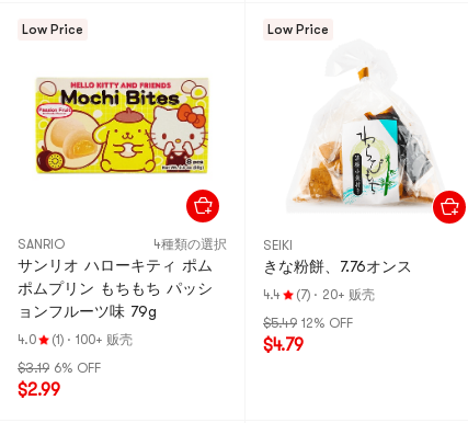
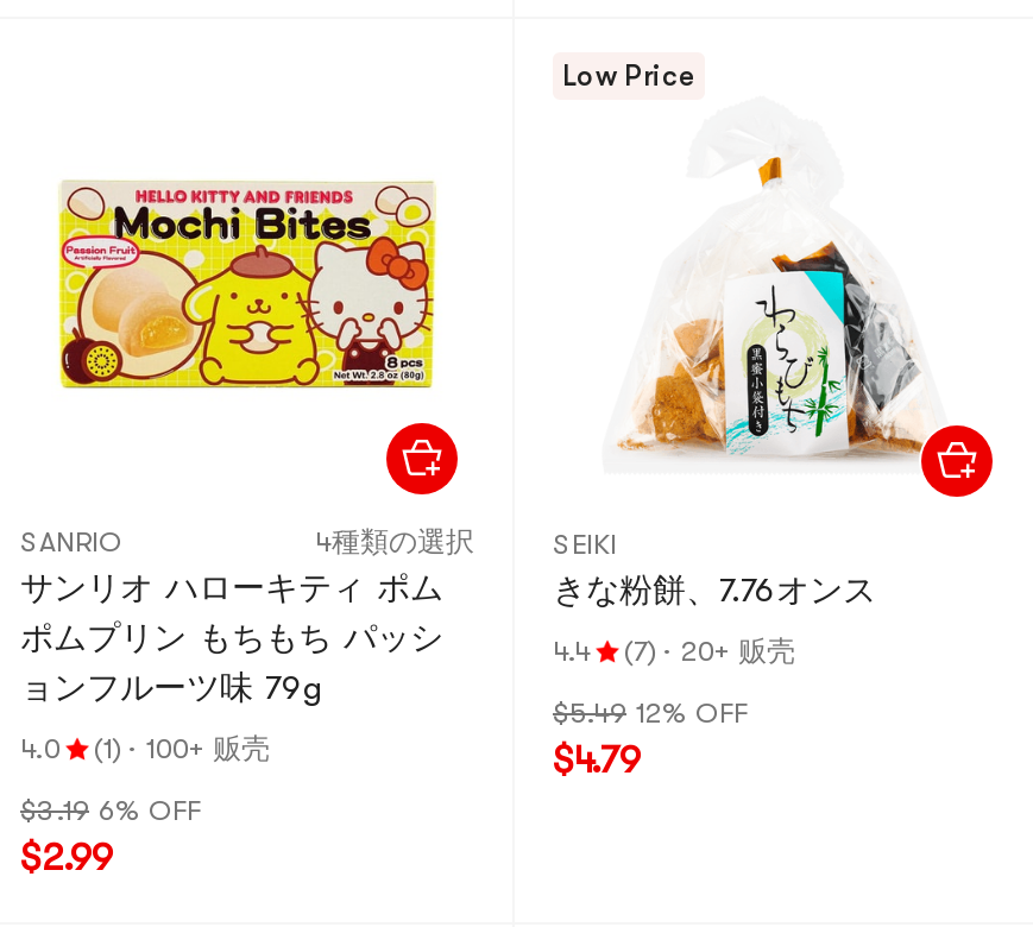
- Low Price
